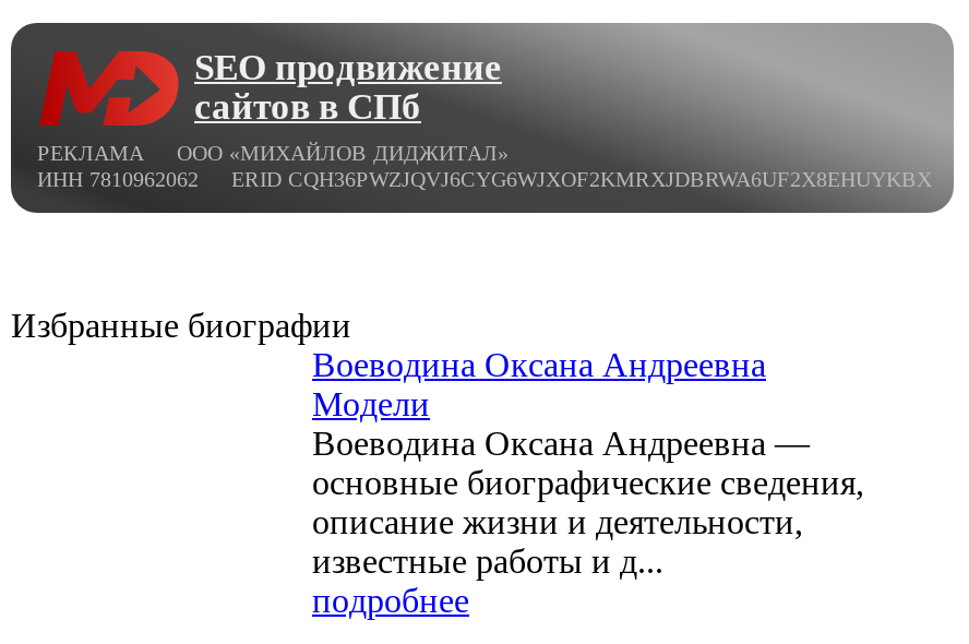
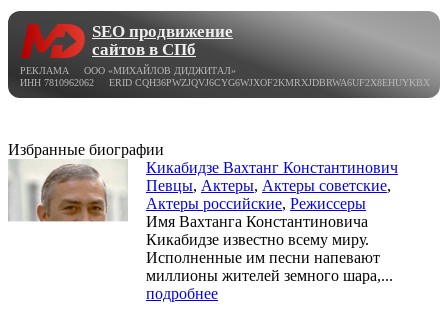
+ [image]

- Воеводина Оксана Андреевна
- Модели
- Воеводина Оксана Андреевна —
- основные биографические сведения,
- описание жизни и деятельности,
- известные работы и д...
+ Кикабидзе Вахтанг Константинович
+ Певцы, Актеры, Актеры советские,
+ Актеры российские, Режиссеры
+ Имя Вахтанга Константиновича
+ Кикабидзе известно всему миру.
+ Исполненные им песни напевают
+ миллионы жителей земного шара,...
